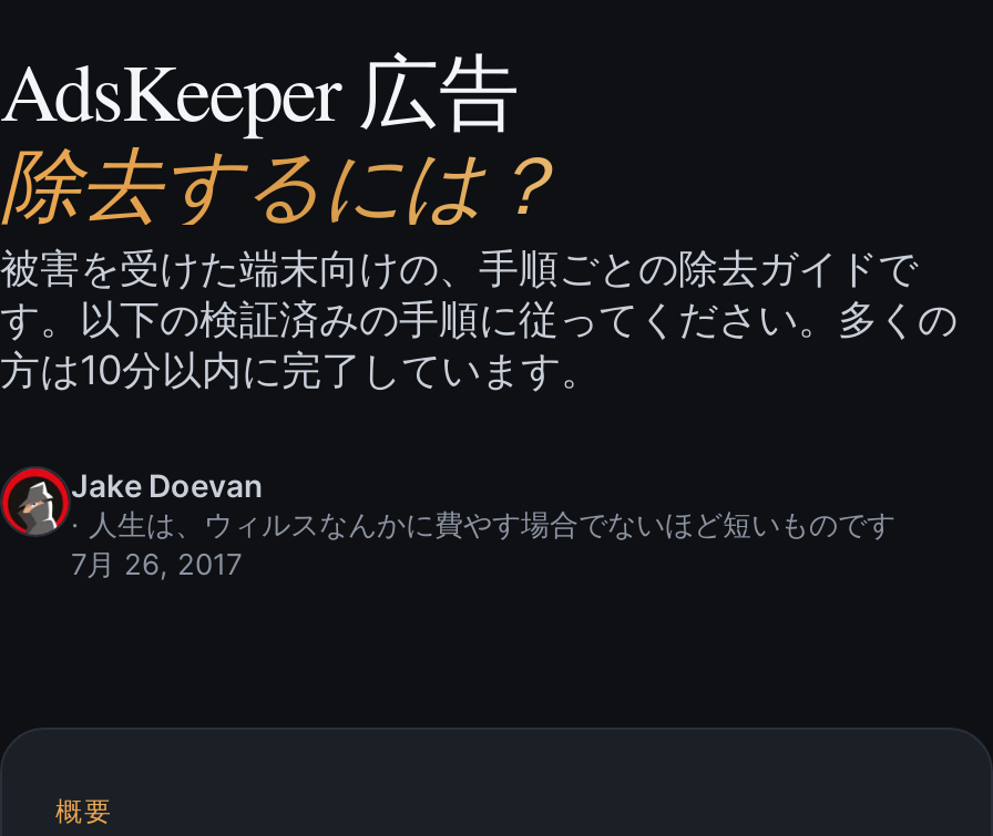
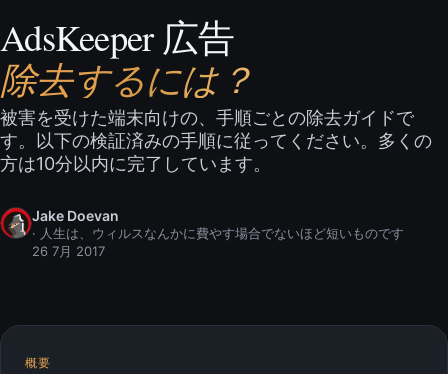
- 7月 26, 2017
+ 26 7月 2017
